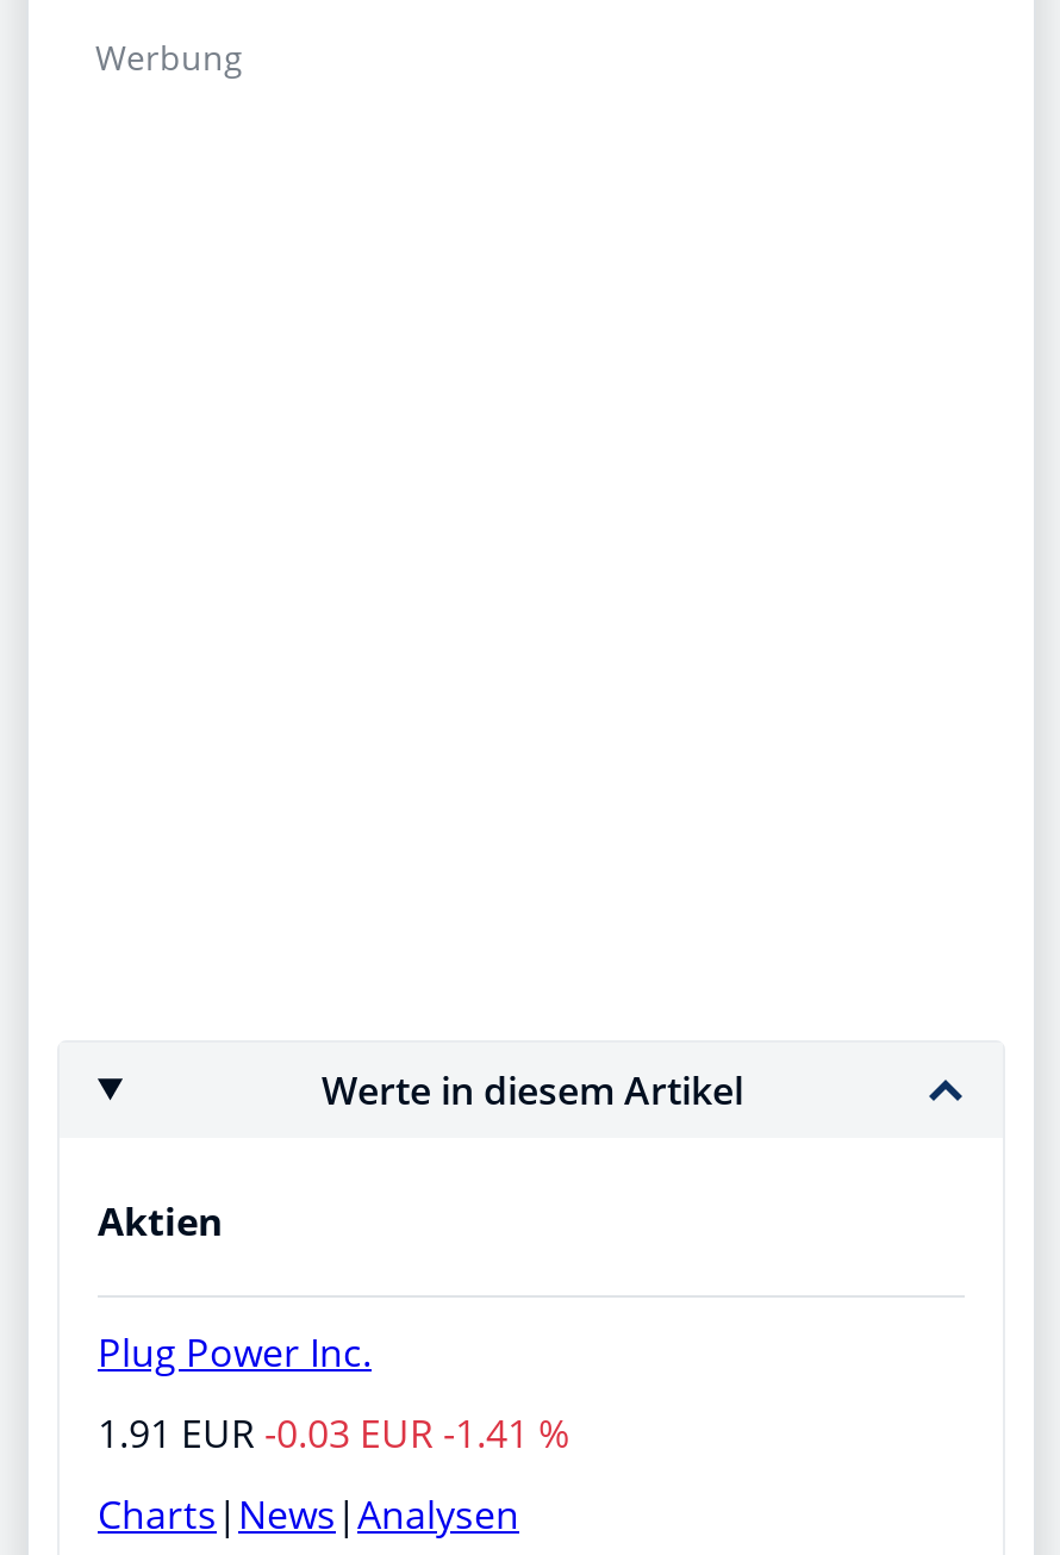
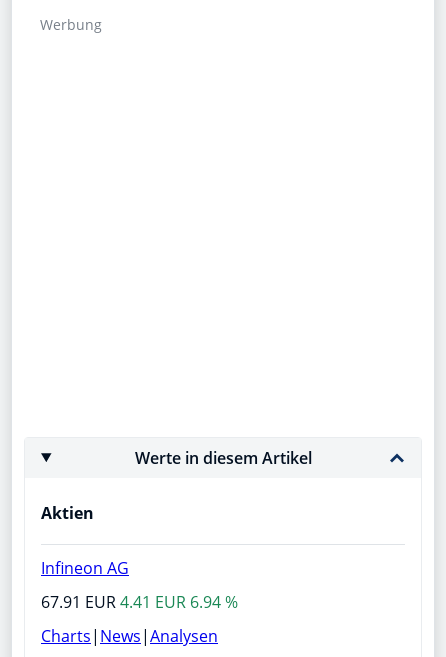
- Plug Power Inc.
+ Infineon AG

- 1.91 EUR -0.03 EUR -1.41 %
+ 67.91 EUR 4.41 EUR 6.94 %
